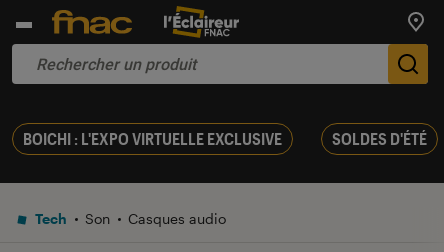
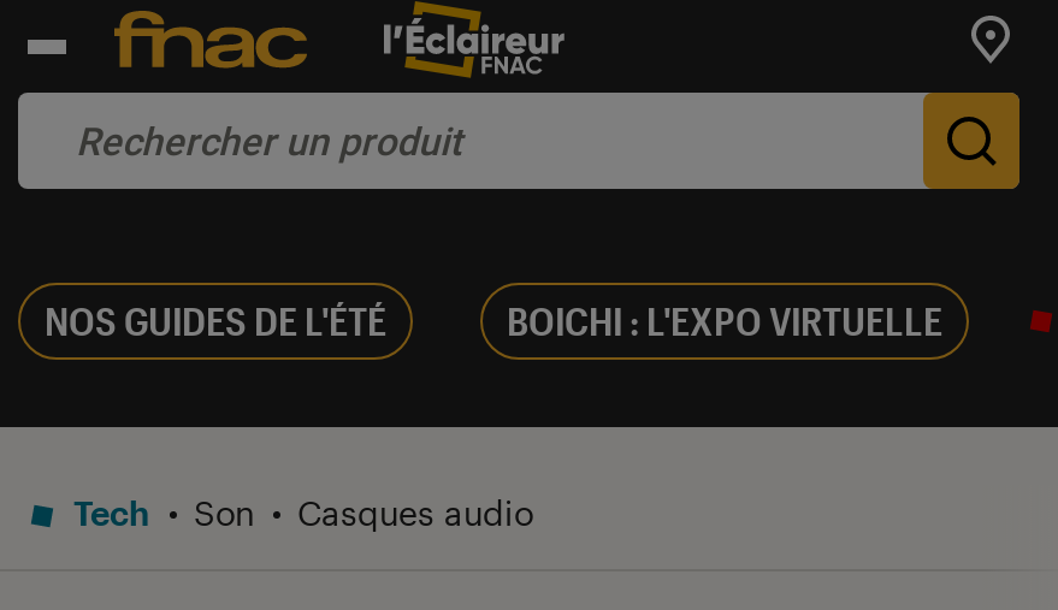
- BOICHI : L'EXPO VIRTUELLE EXCLUSIVE
- SOLDES D'ÉTÉ
+ NOS GUIDES DE L'ÉTÉ
+ BOICHI : L'EXPO VIRTUELLE
